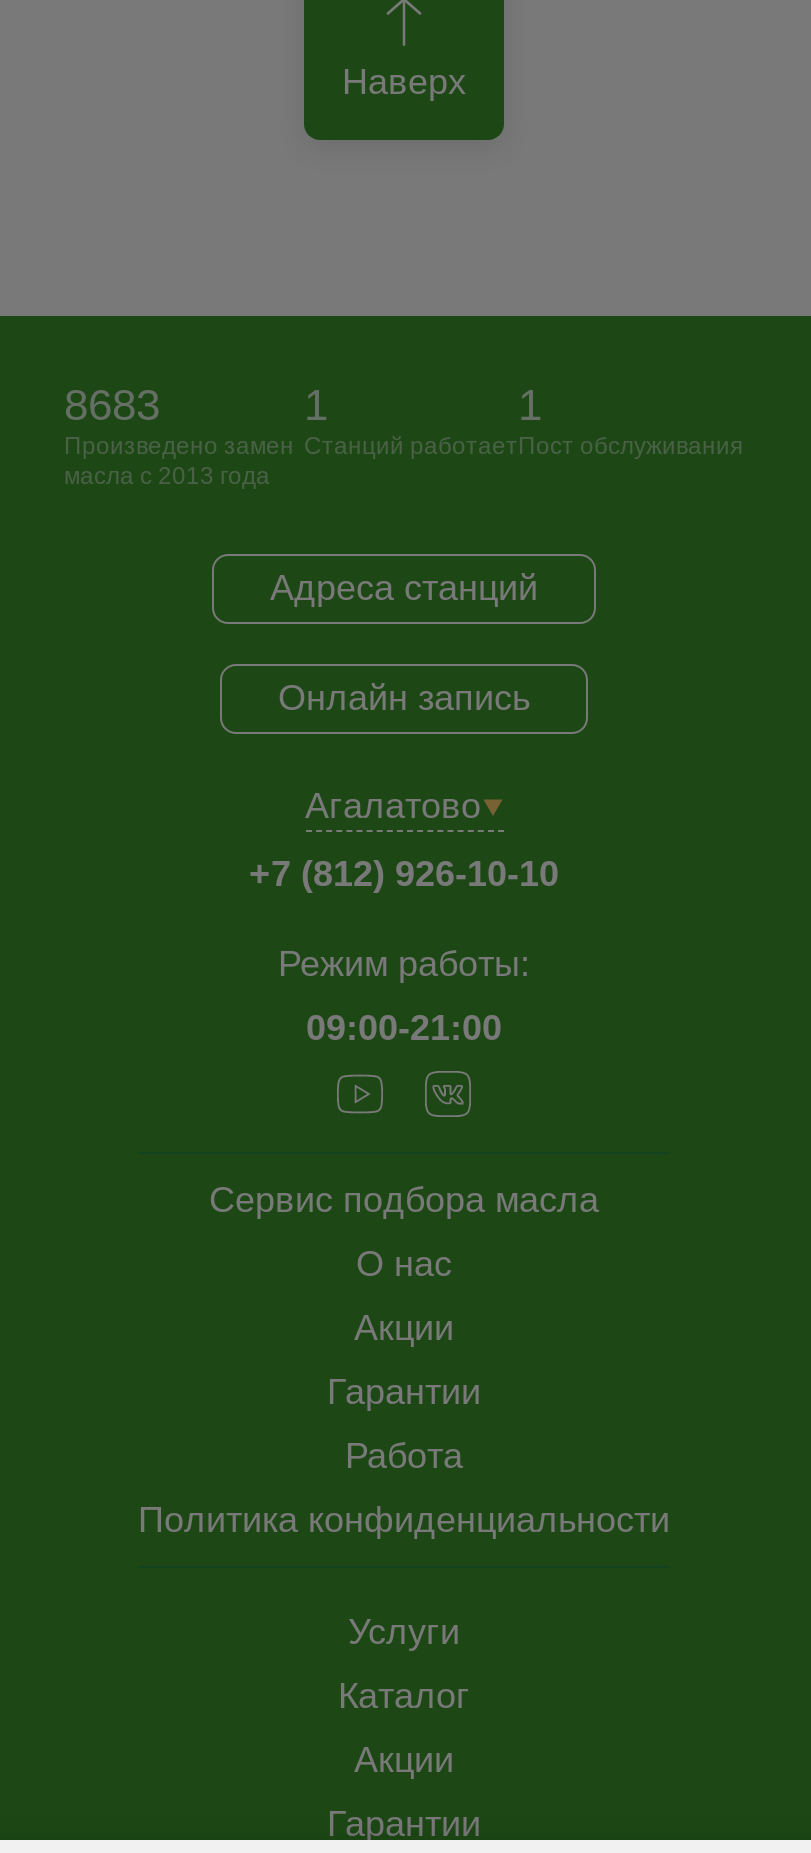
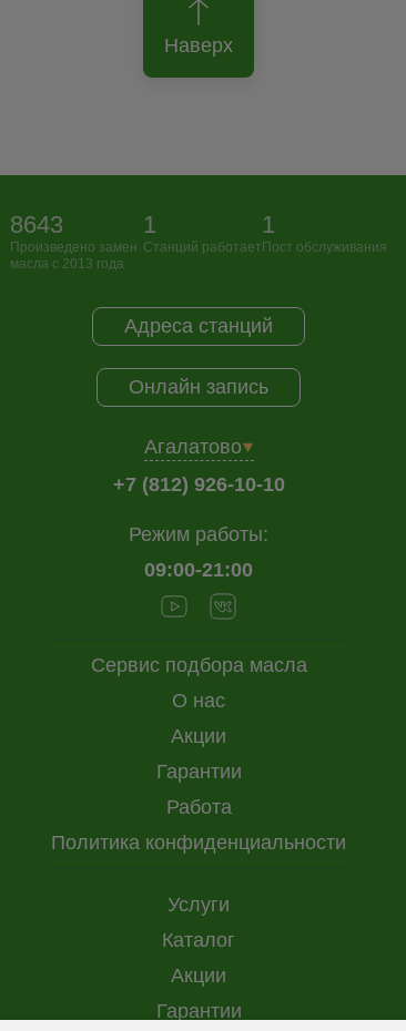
- 8683
+ 8643
